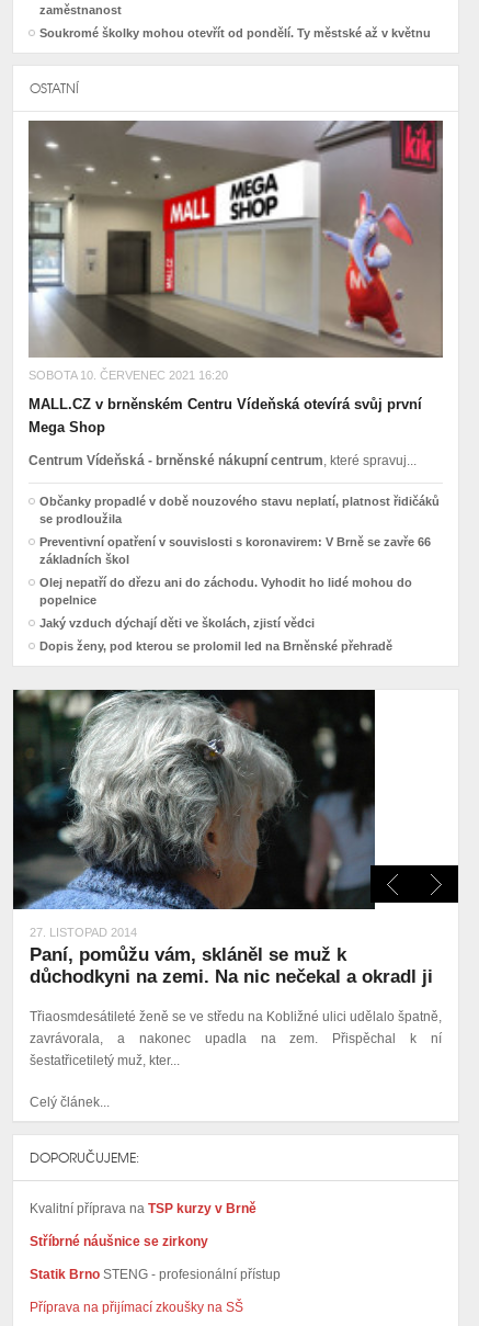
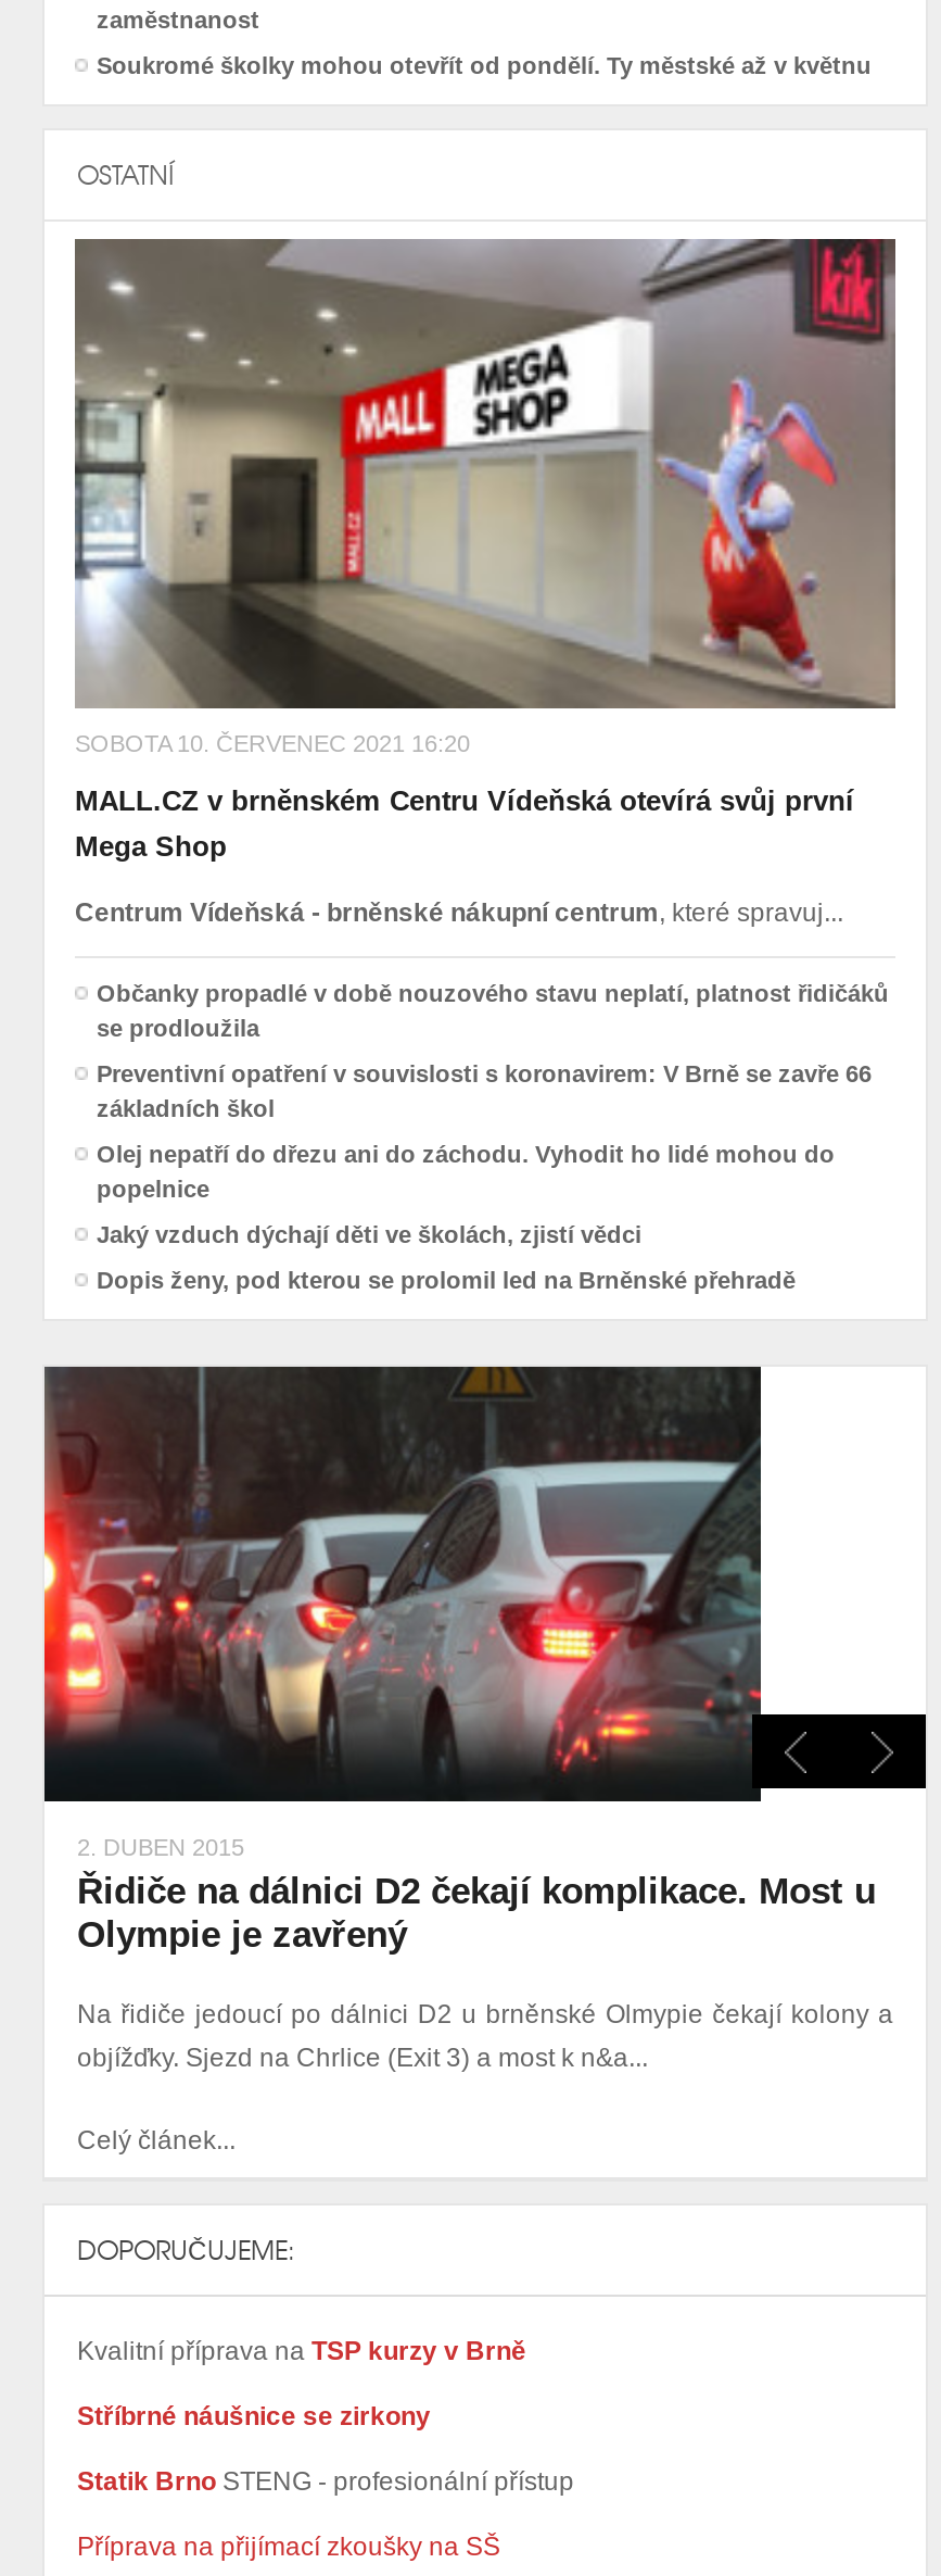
- [image]
- 27. LISTOPAD 2014
- Paní, pomůžu vám, skláněl se muž k
- důchodkyni na zemi. Na nic nečekal a okradl ji
+ [image]
+ 2. DUBEN 2015
+ Řidiče na dálnici D2 čekají komplikace. Most u
+ Olympie je zavřený

- Třiaosmdesátileté ženě se ve středu na Kobližné ulici udělalo špatně,
- zavrávorala, a nakonec upadla na zem. Přispěchal k ní
- šestatřicetiletý muž, kter...
+ Na řidiče jedoucí po dálnici D2 u brněnské Olmypie čekají kolony a
+ objížďky. Sjezd na Chrlice (Exit 3) a most k n&a...
